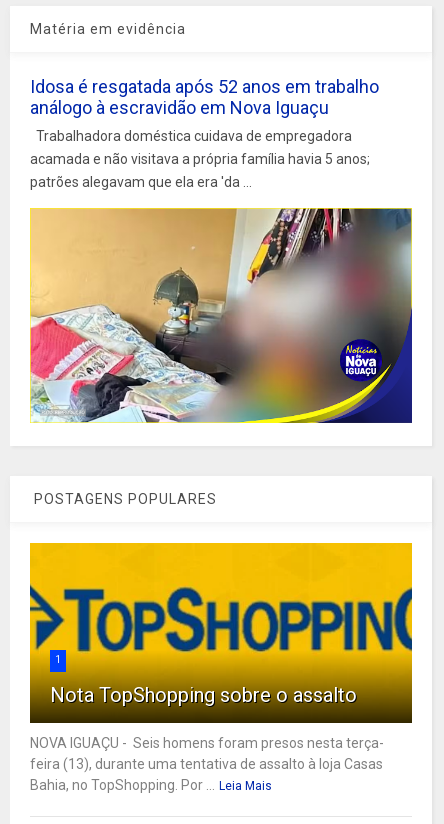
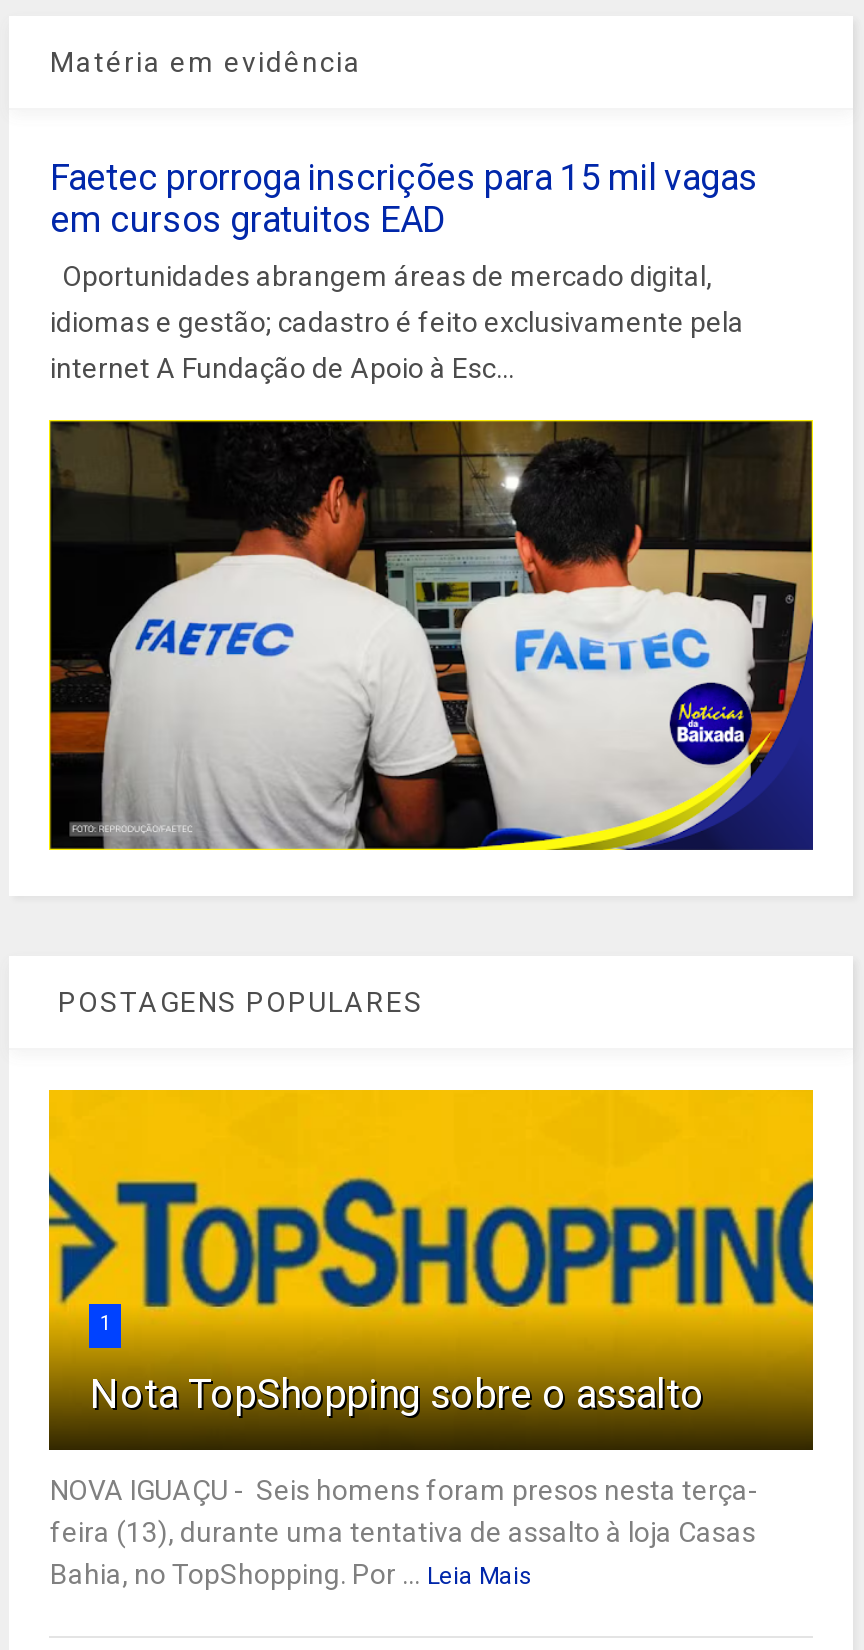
- Idosa é resgatada após 52 anos em trabalho
- análogo à escravidão em Nova Iguaçu
+ Faetec prorroga inscrições para 15 mil vagas
+ em cursos gratuitos EAD

- Trabalhadora doméstica cuidava de empregadora
- acamada e não visitava a própria família havia 5 anos;
- patrões alegavam que ela era 'da ...
+ Oportunidades abrangem áreas de mercado digital,
+ idiomas e gestão; cadastro é feito exclusivamente pela
+ internet A Fundação de Apoio à Esc...

- [image]
+ [image]
